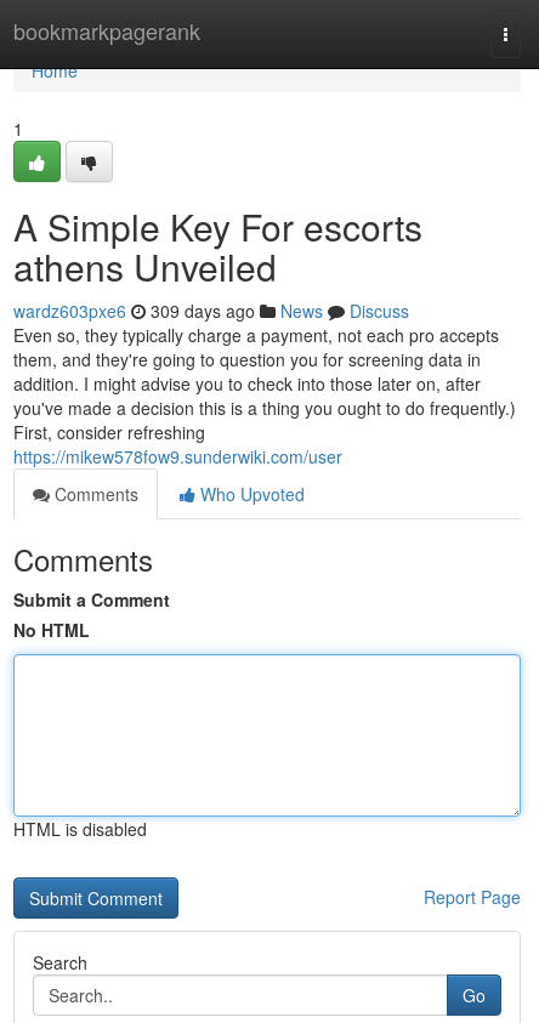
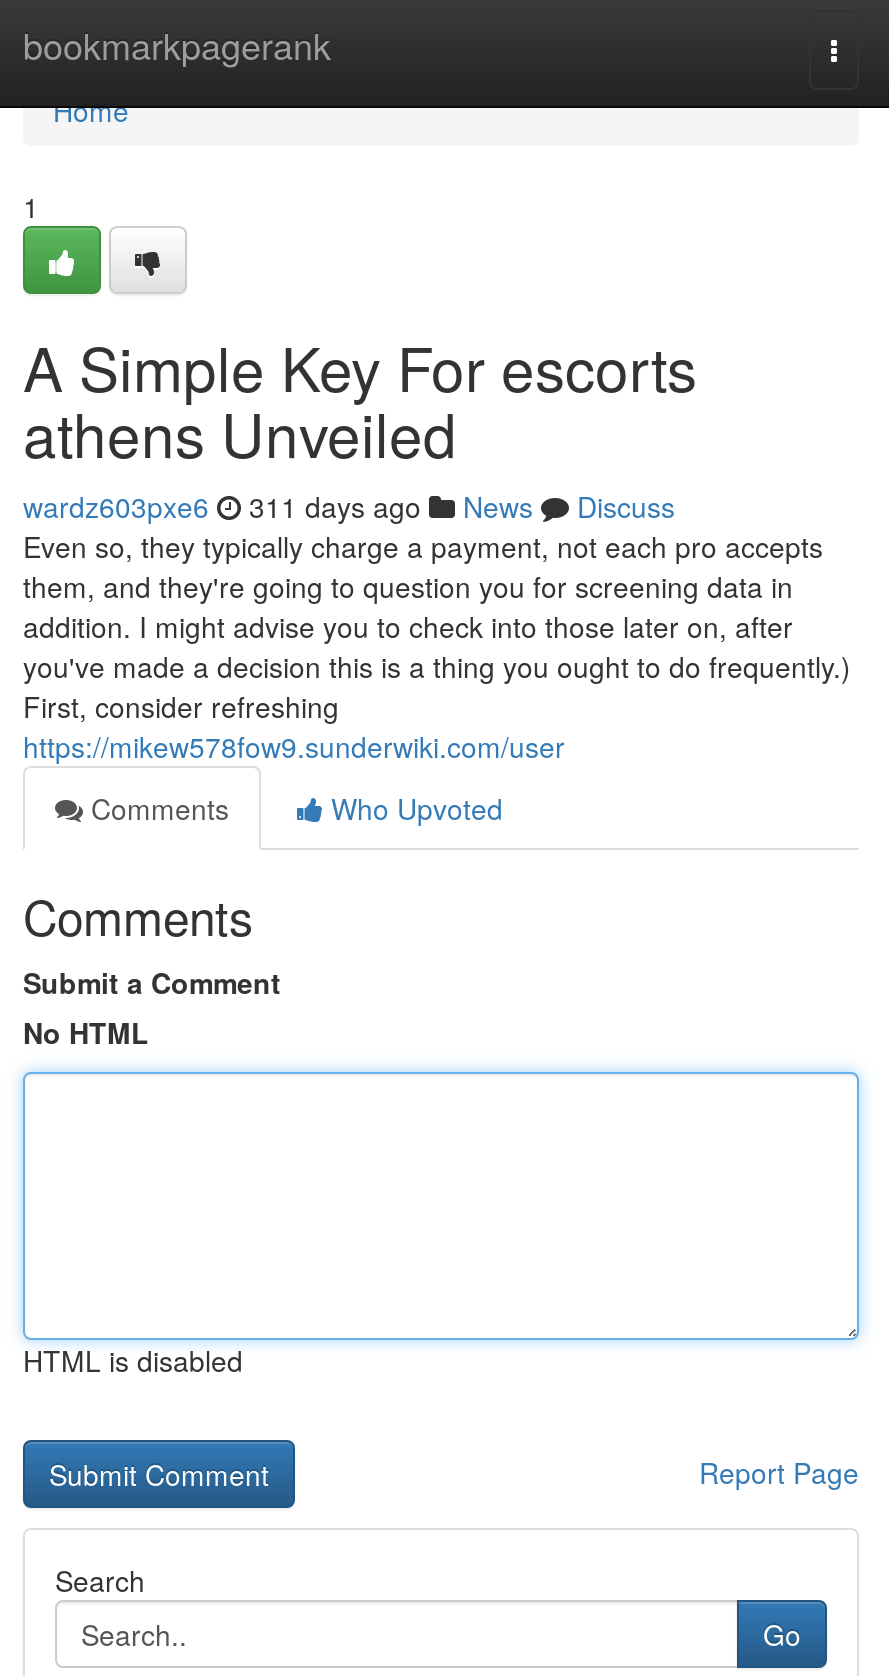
- wardz603pxe6 309 days ago News Discuss
+ wardz603pxe6 311 days ago News Discuss
